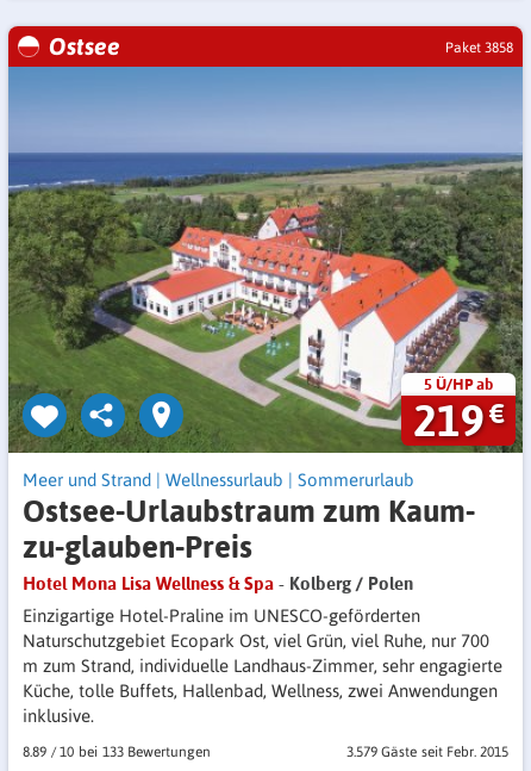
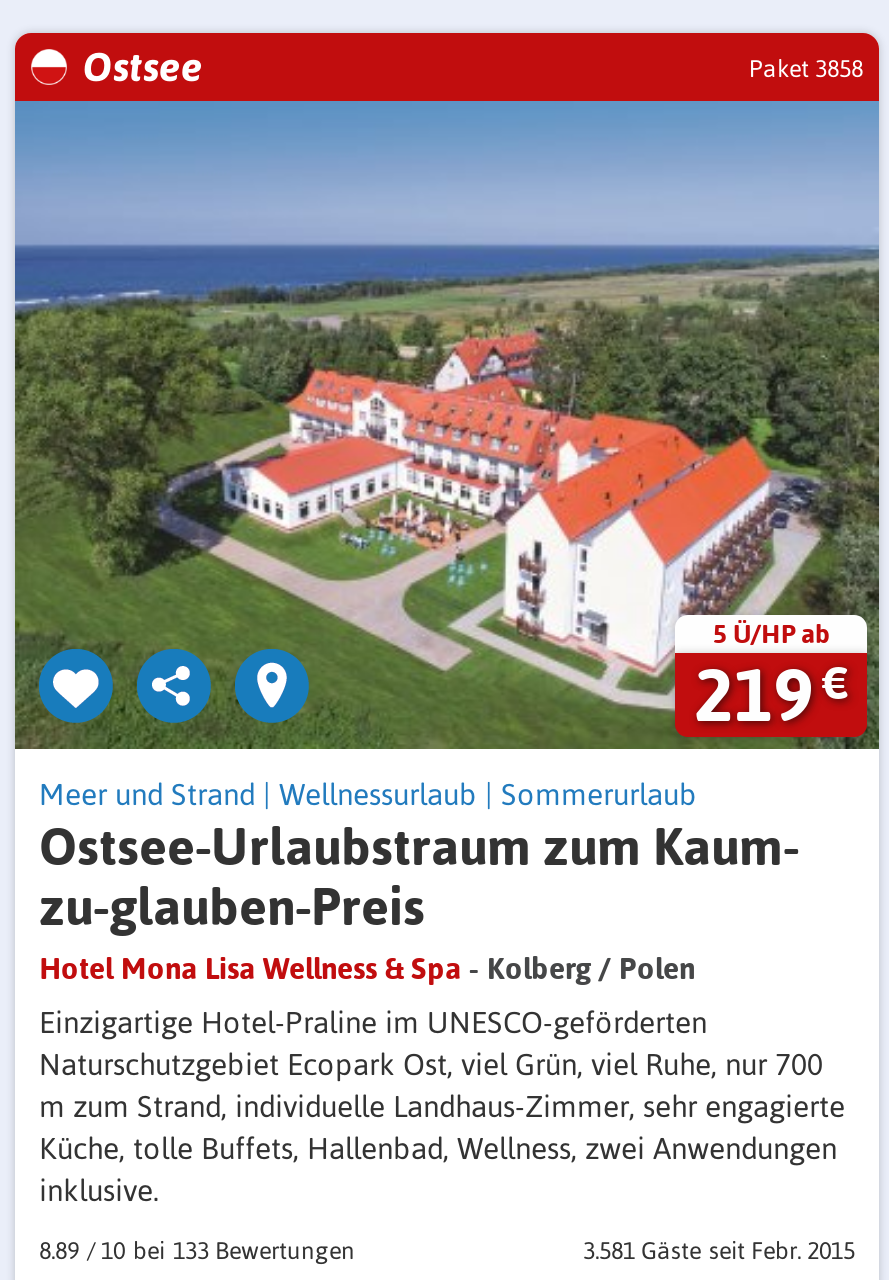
- 3.579 Gäste seit Febr. 2015
+ 3.581 Gäste seit Febr. 2015
